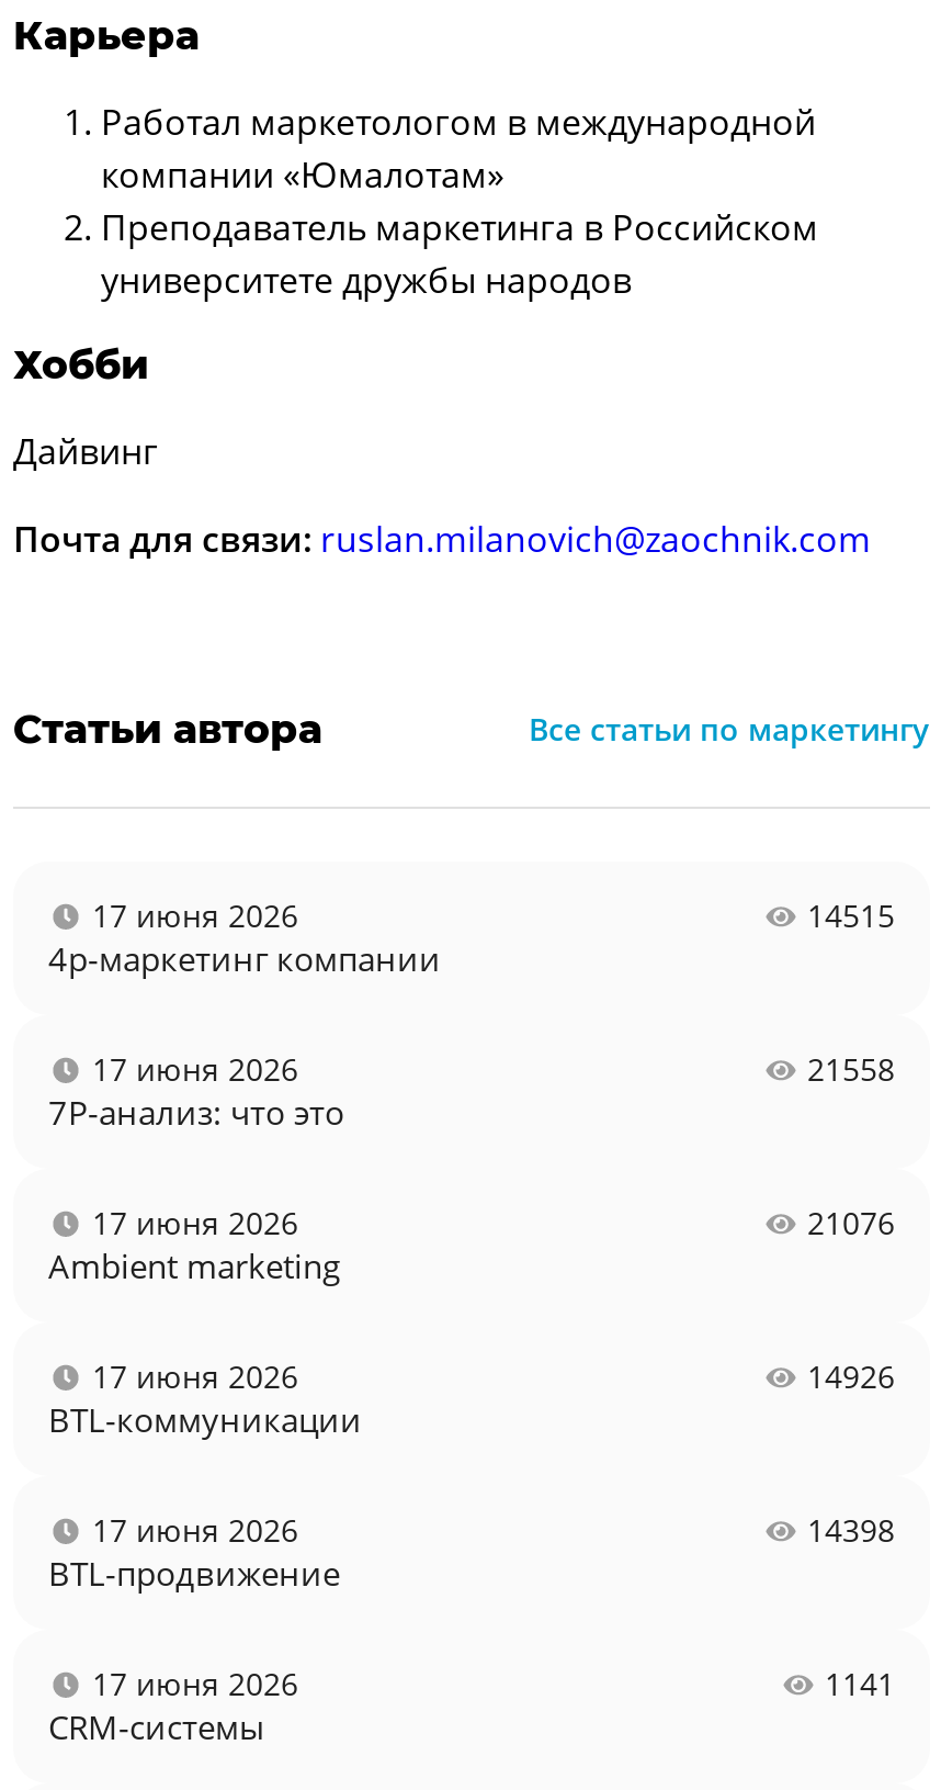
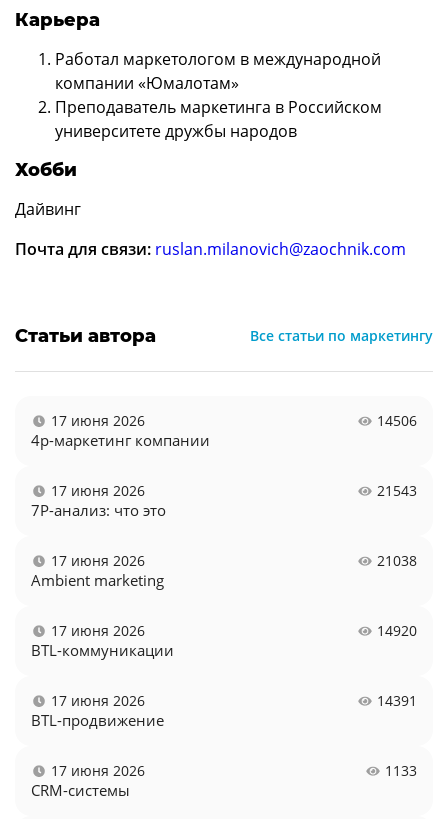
- 14515
+ 14506

- 21558
+ 21543

- 21076
+ 21038

- 14926
+ 14920

- 14398
+ 14391

- 1141
+ 1133
